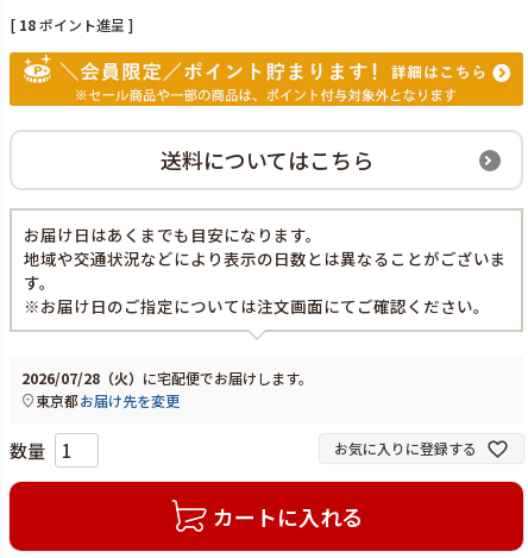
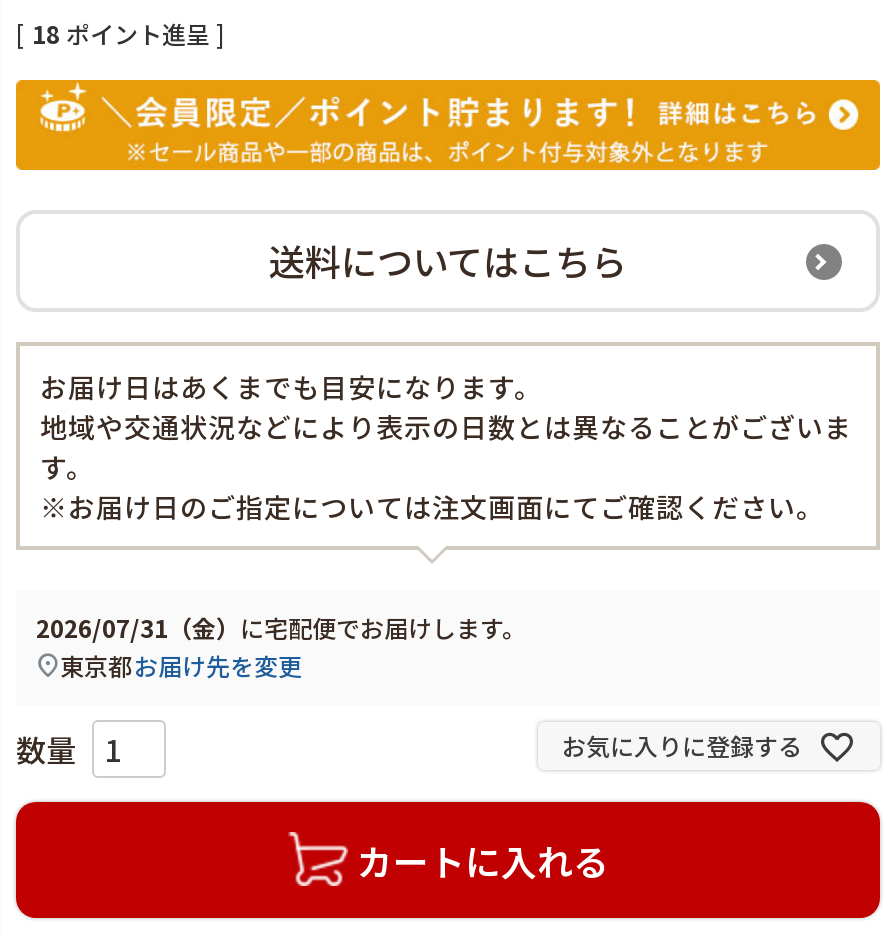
- 2026/07/28（火）に宅配便でお届けします。
+ 2026/07/31（金）に宅配便でお届けします。
